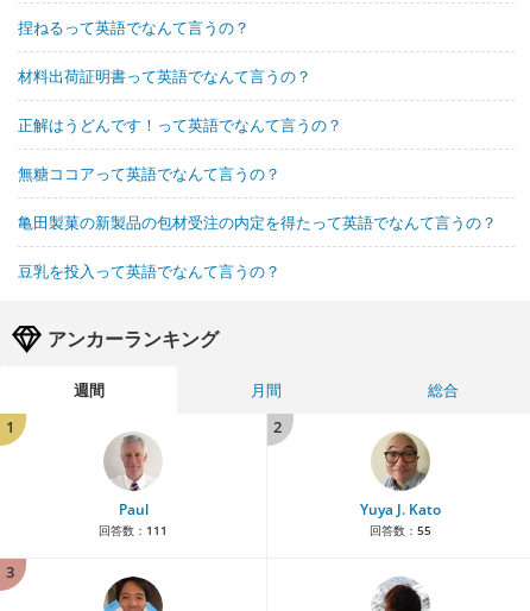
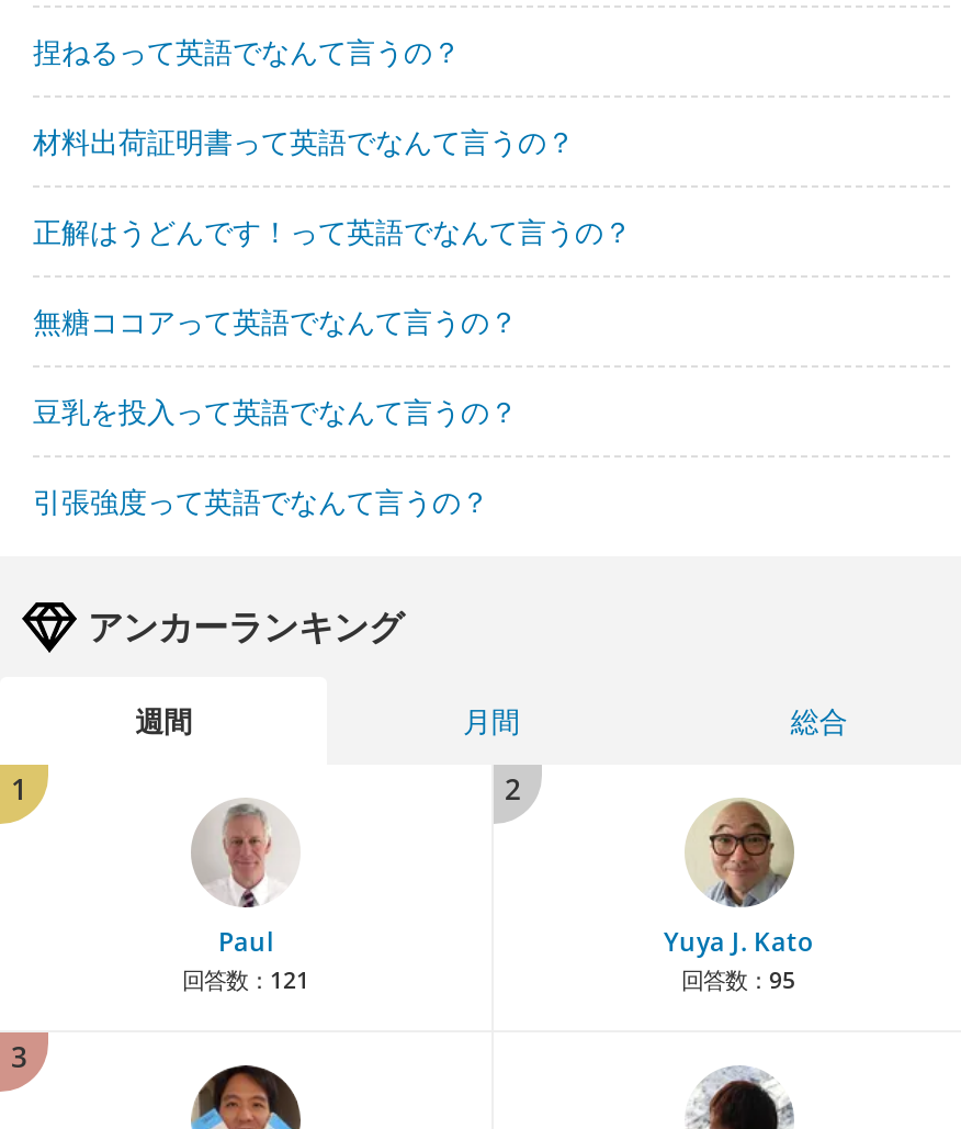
- 亀田製菓の新製品の包材受注の内定を得たって英語でなんて言うの？

moved up: 豆乳を投入って英語でなんて言うの？

+ 引張強度って英語でなんて言うの？

- 回答数：111
+ 回答数：121

- 回答数：55
+ 回答数：95
